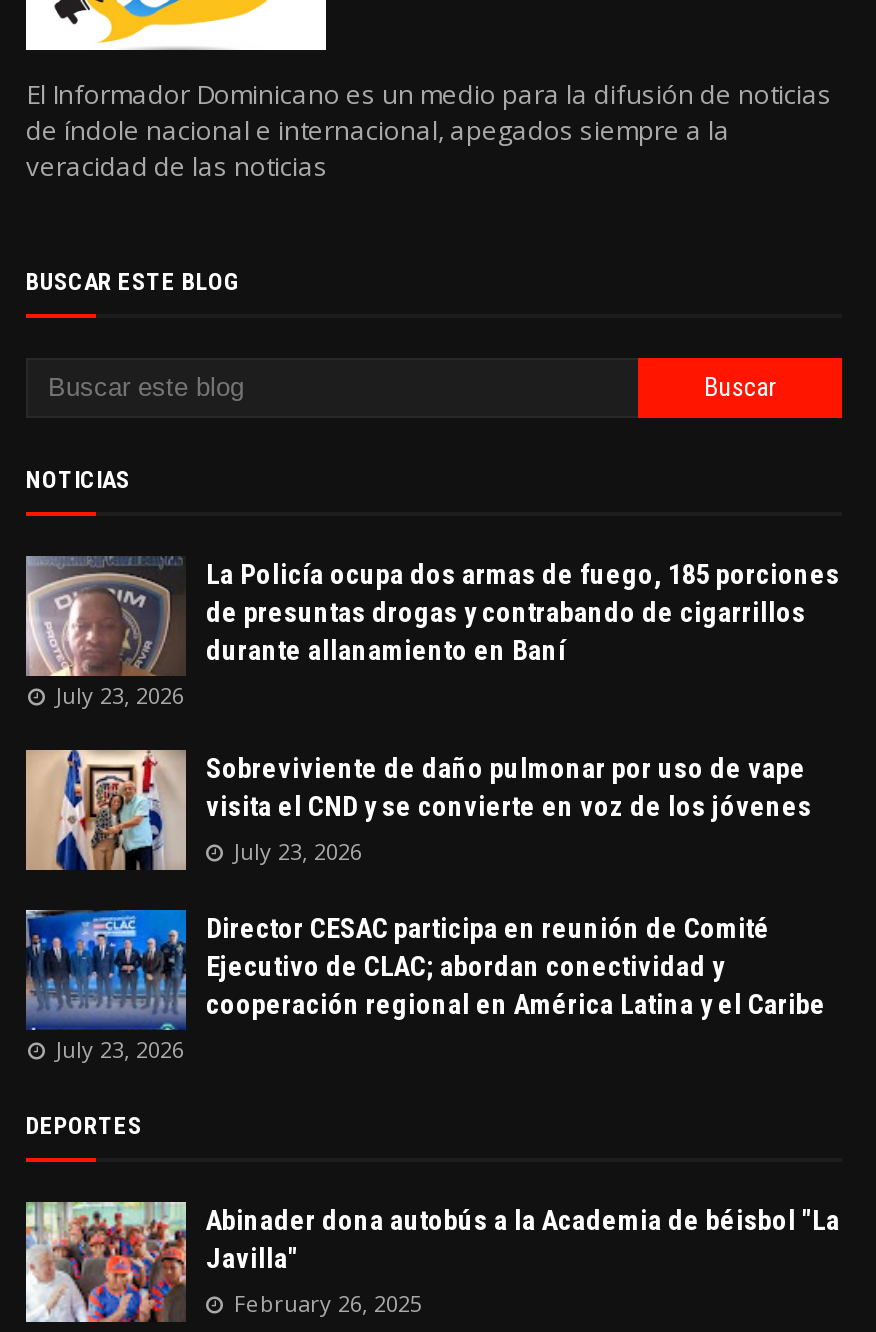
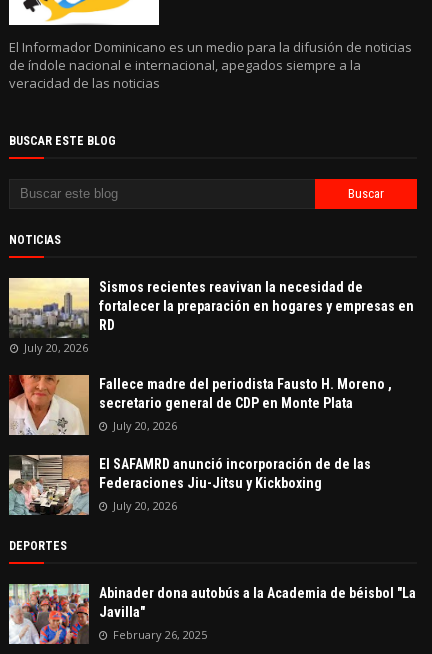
- [image]
- La Policía ocupa dos armas de fuego, 185 porciones
- de presuntas drogas y contrabando de cigarrillos
- durante allanamiento en Baní
- July 23, 2026
+ [image]
+ Sismos recientes reavivan la necesidad de
+ fortalecer la preparación en hogares y empresas en
+ RD
+ July 20, 2026

- [image]
- Sobreviviente de daño pulmonar por uso de vape
- visita el CND y se convierte en voz de los jóvenes
- July 23, 2026
+ [image]
+ Fallece madre del periodista Fausto H. Moreno ,
+ secretario general de CDP en Monte Plata
+ July 20, 2026

- [image]
- Director CESAC participa en reunión de Comité
- Ejecutivo de CLAC; abordan conectividad y
- cooperación regional en América Latina y el Caribe
- July 23, 2026
+ [image]
+ El SAFAMRD anunció incorporación de de las
+ Federaciones Jiu-Jitsu y Kickboxing
+ July 20, 2026
